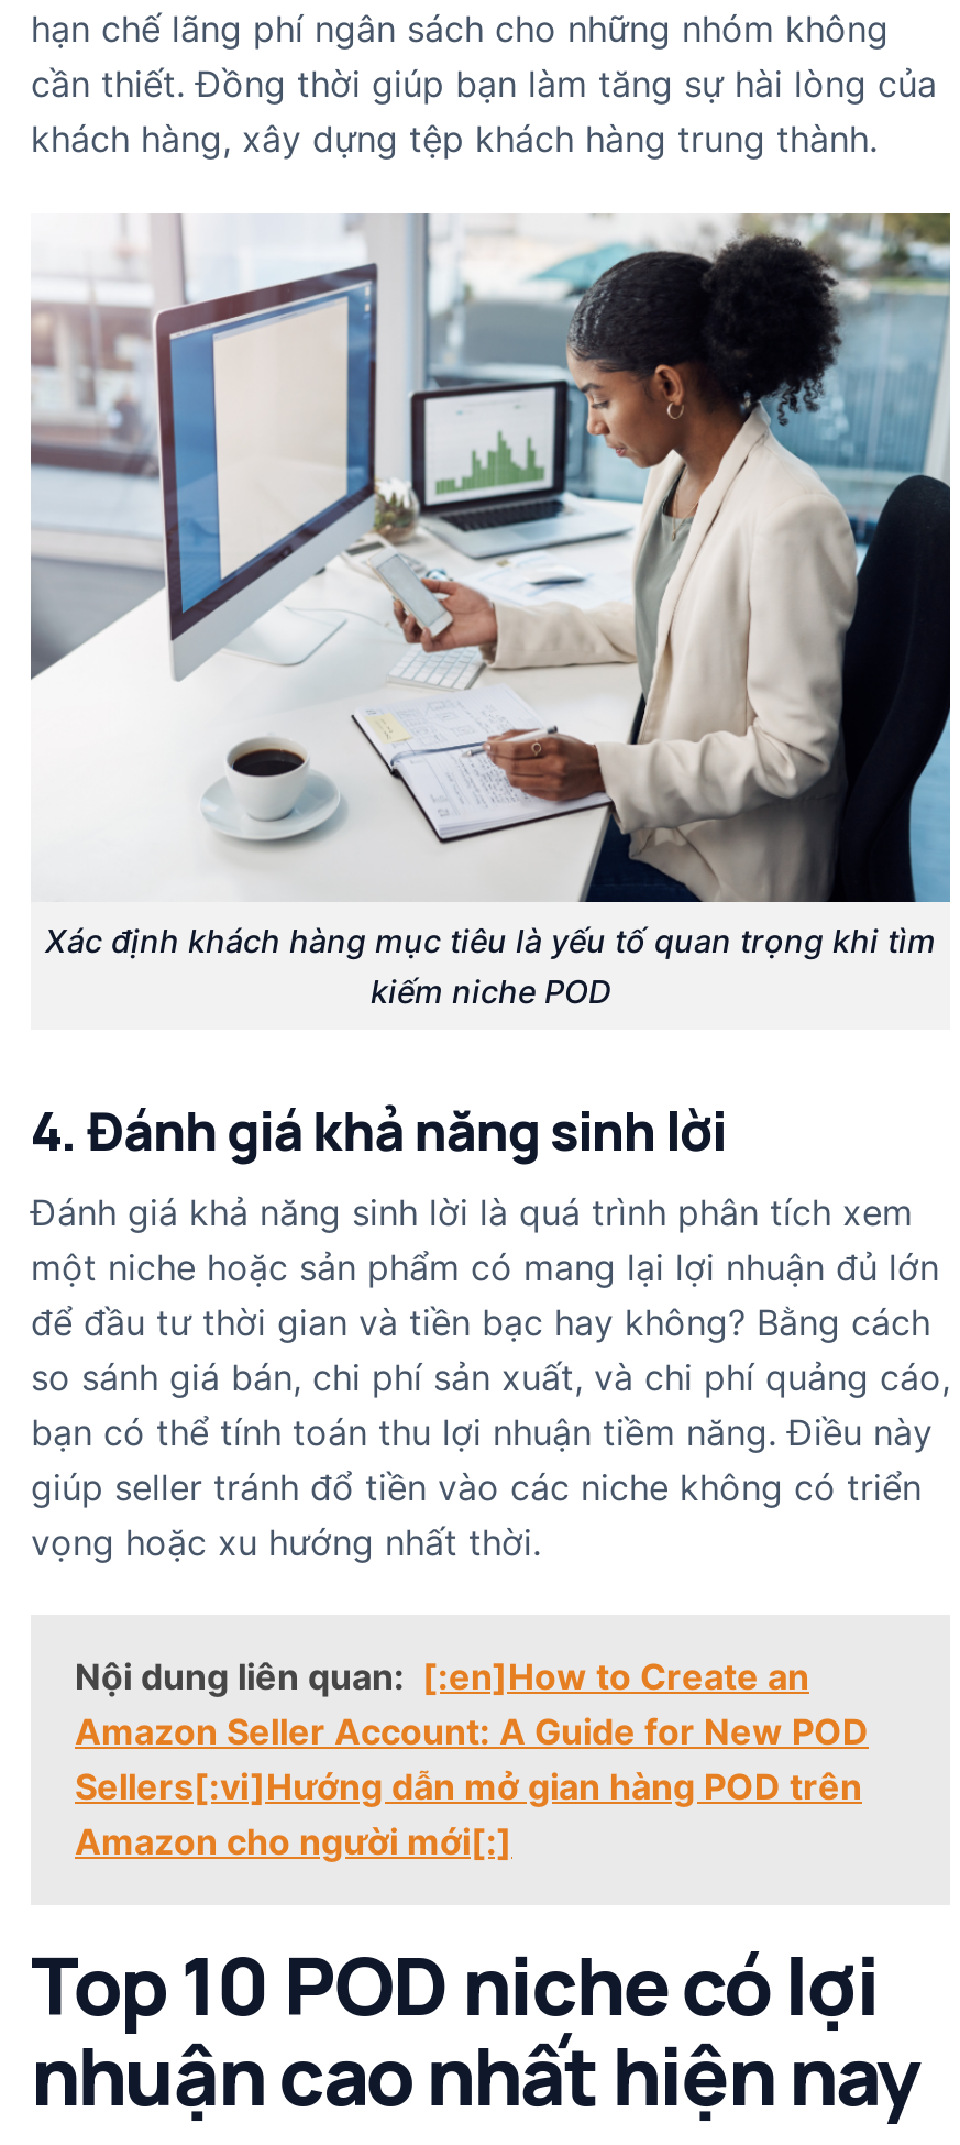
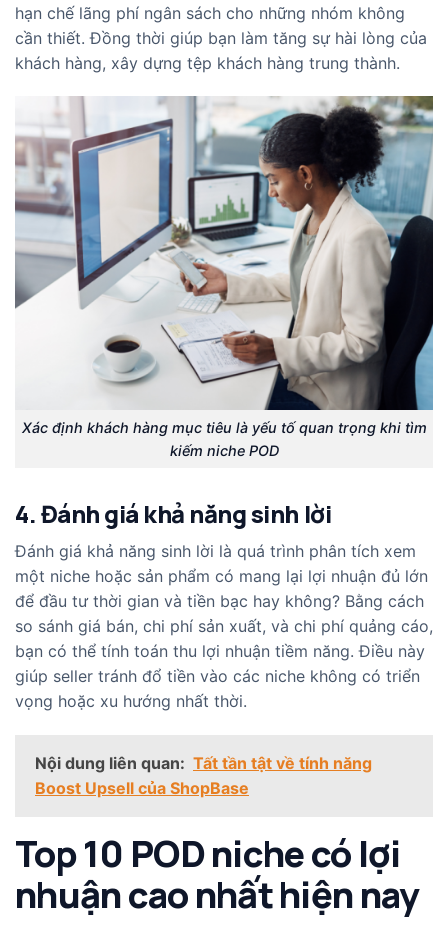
- Nội dung liên quan: [:en]How to Create an
- Amazon Seller Account: A Guide for New POD
- Sellers[:vi]Hướng dẫn mở gian hàng POD trên
- Amazon cho người mới[:]
+ Nội dung liên quan: Tất tần tật về tính năng
+ Boost Upsell của ShopBase
